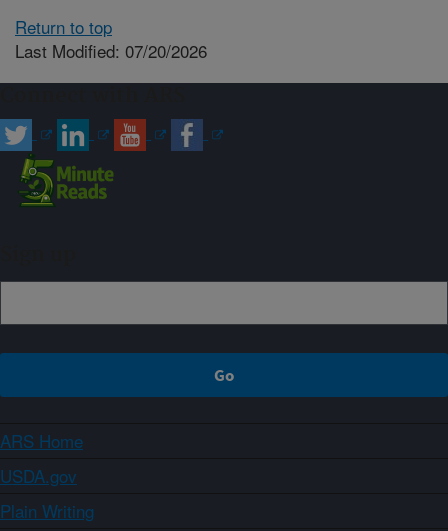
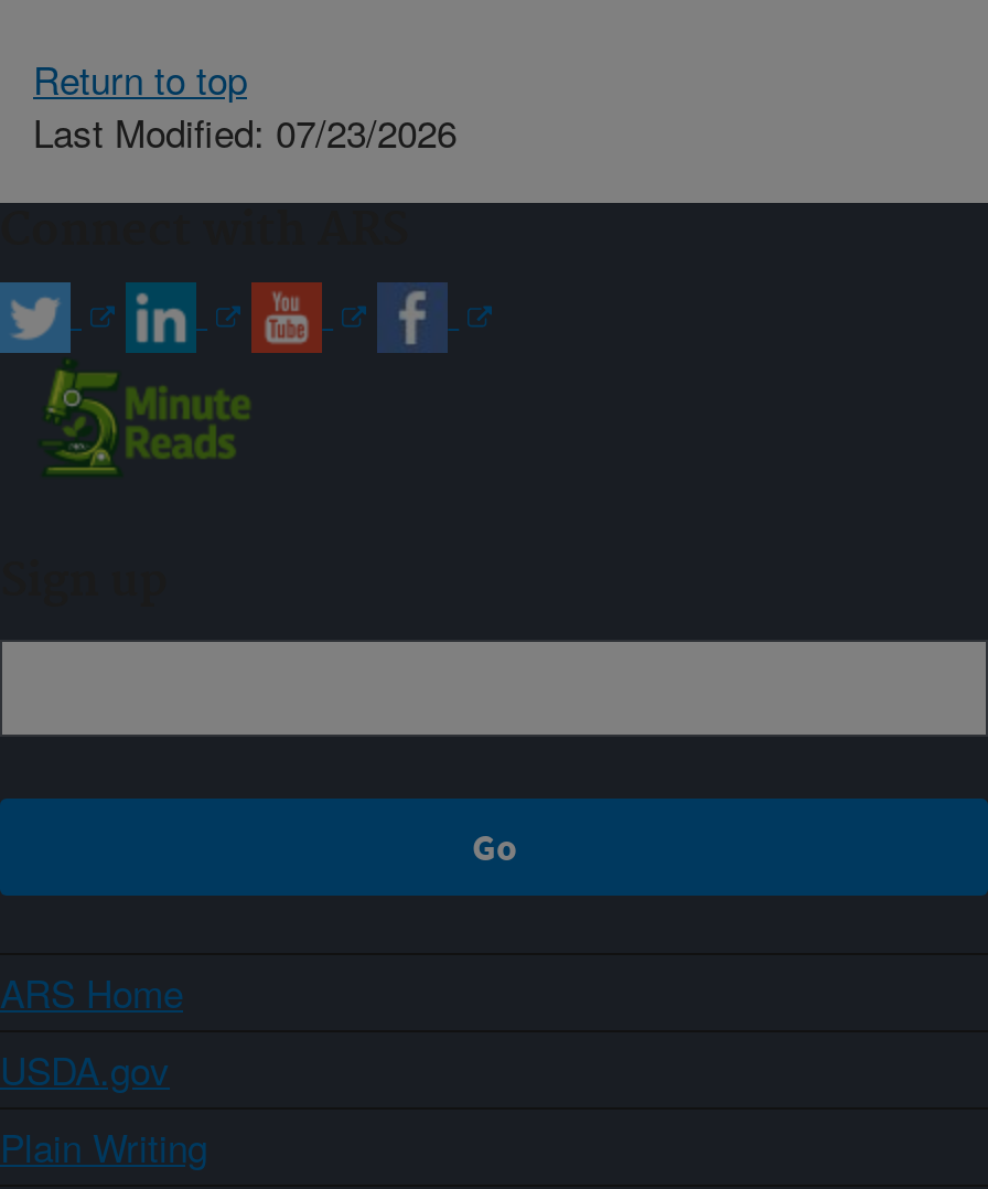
- Last Modified: 07/20/2026
+ Last Modified: 07/23/2026
